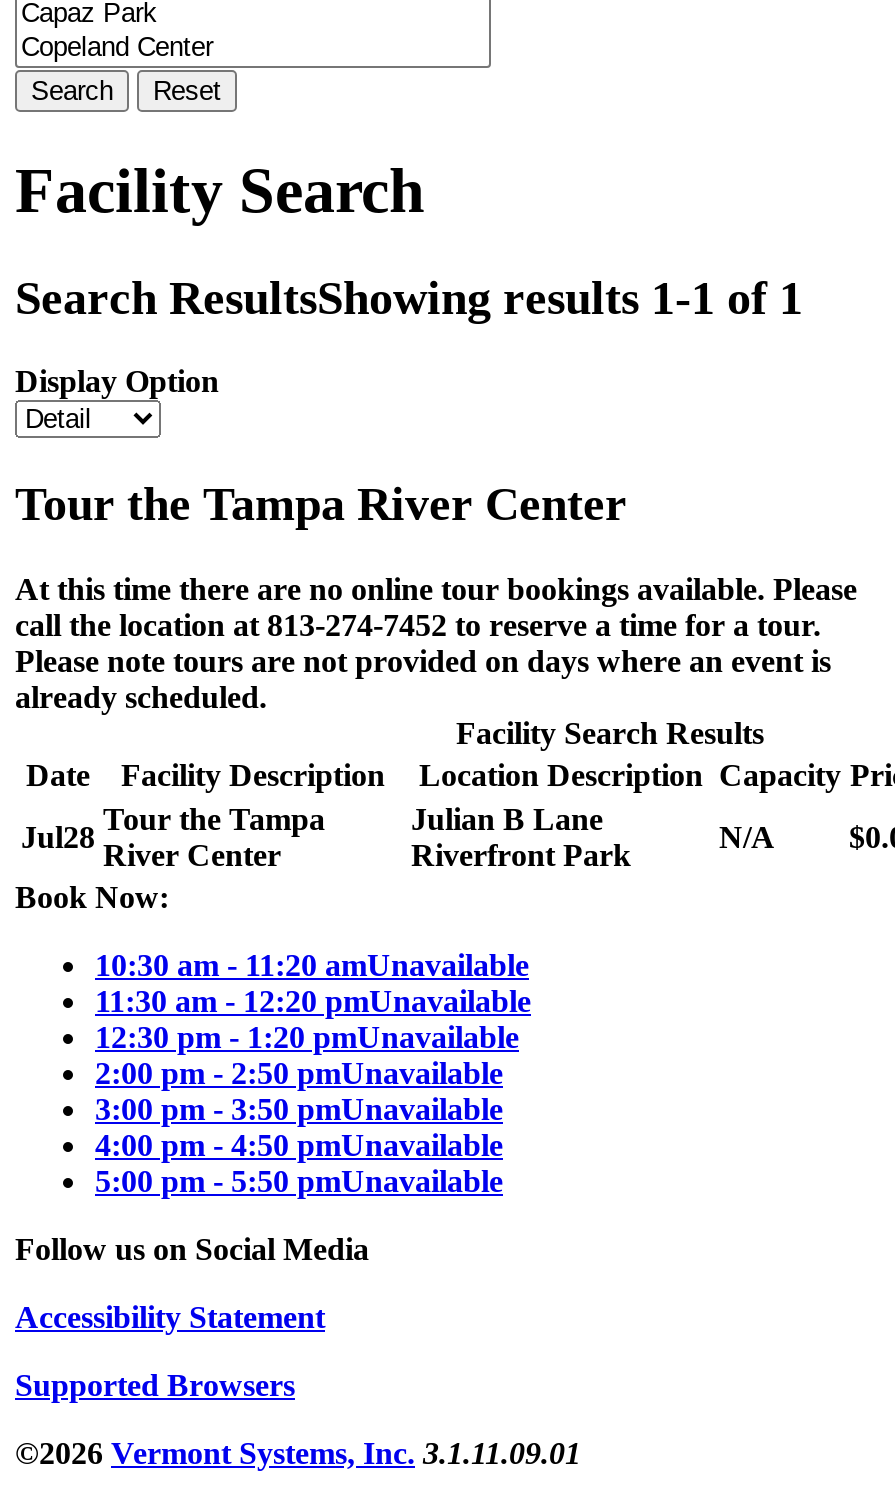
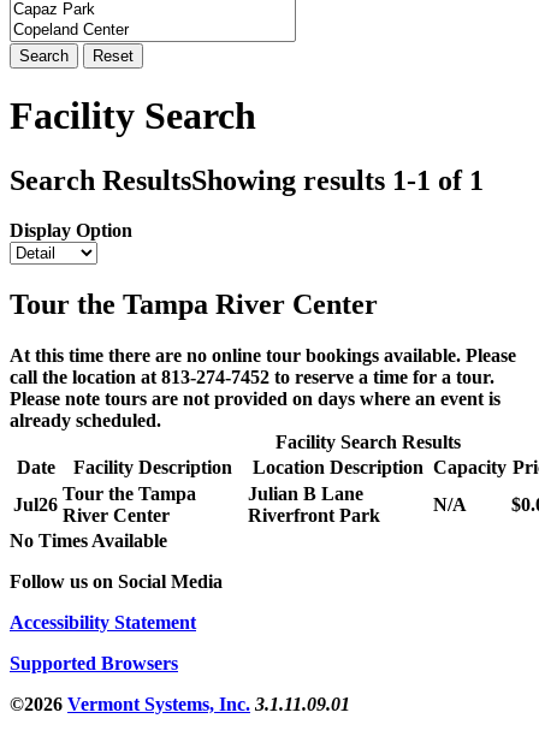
- Jul28
+ Jul26

- Book Now:
- 10:30 am - 11:20 amUnavailable
- 11:30 am - 12:20 pmUnavailable
- 12:30 pm - 1:20 pmUnavailable
- 2:00 pm - 2:50 pmUnavailable
- 3:00 pm - 3:50 pmUnavailable
- 4:00 pm - 4:50 pmUnavailable
- 5:00 pm - 5:50 pmUnavailable
+ No Times Available
